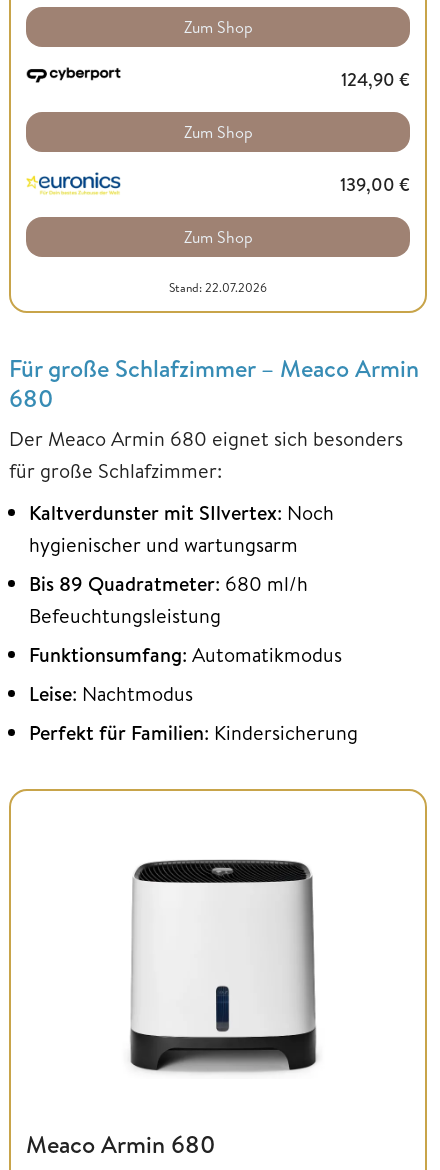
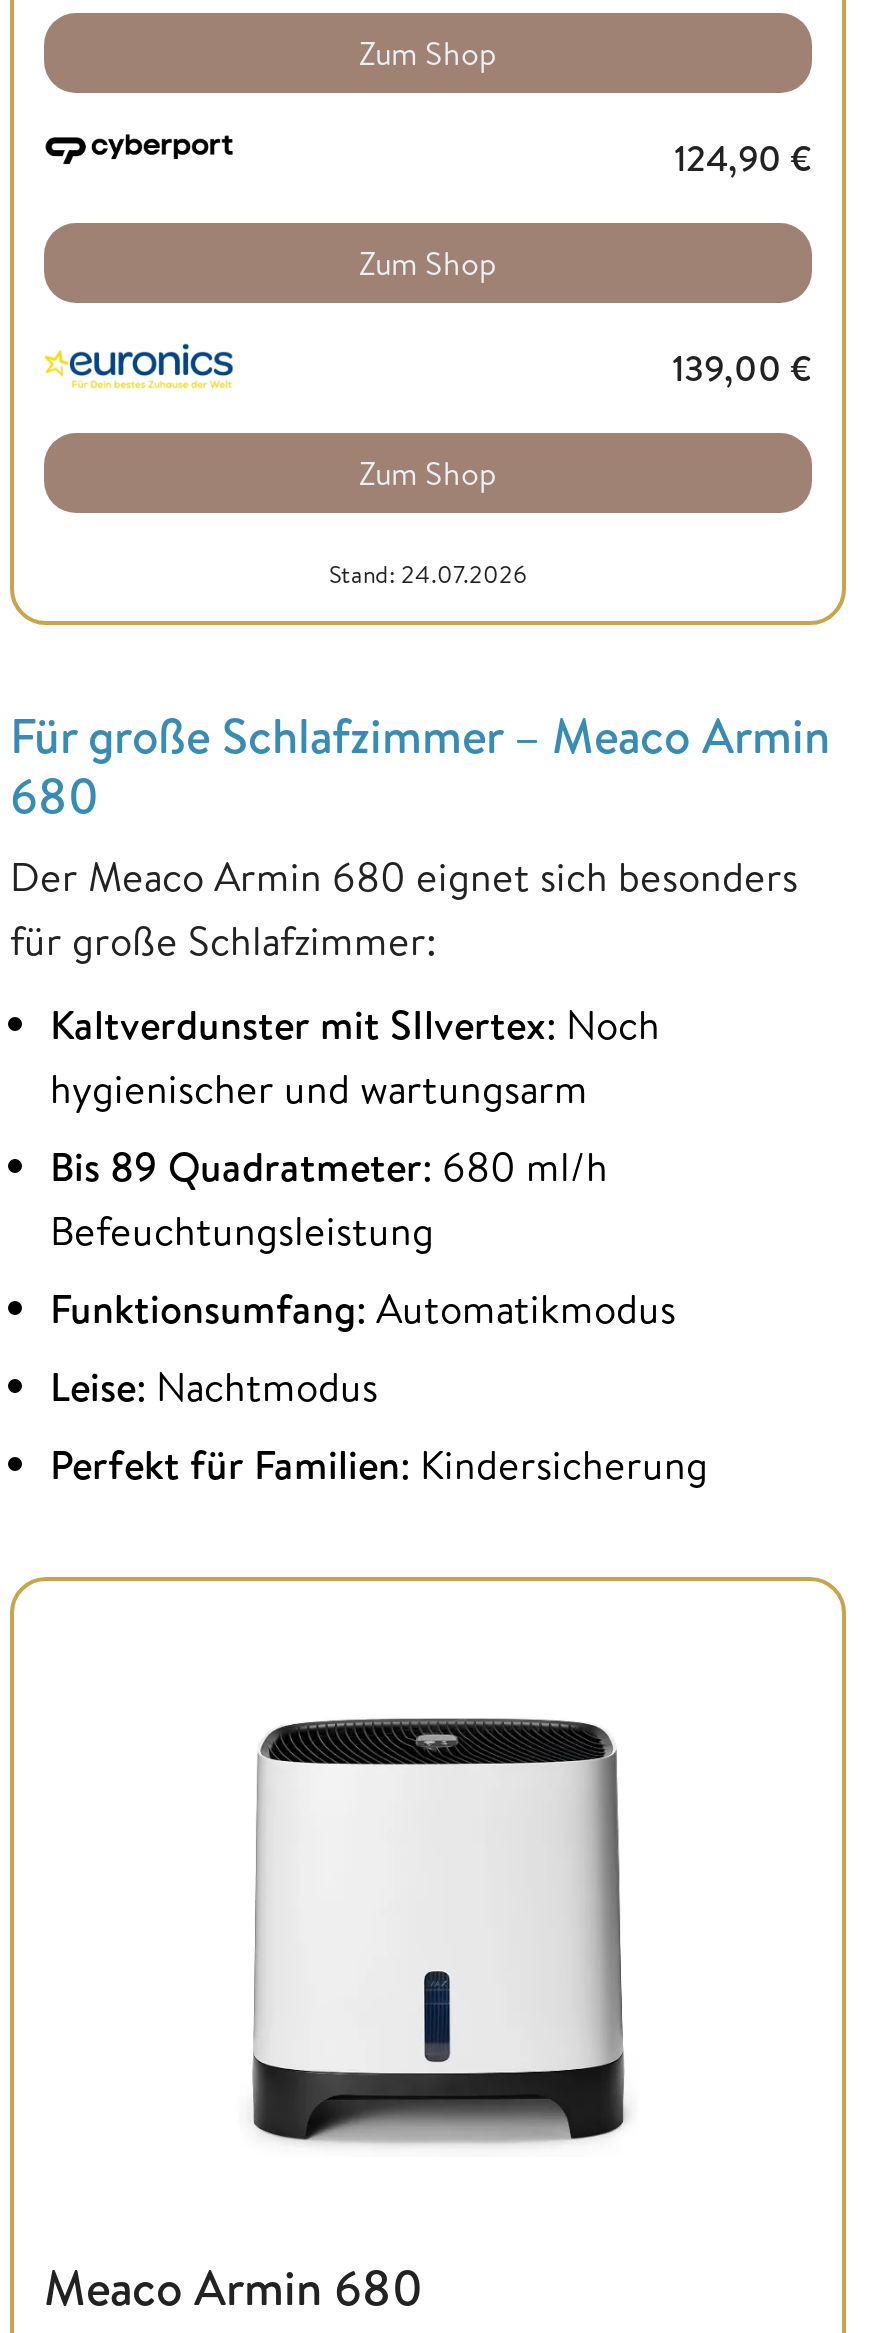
- Stand: 22.07.2026
+ Stand: 24.07.2026
